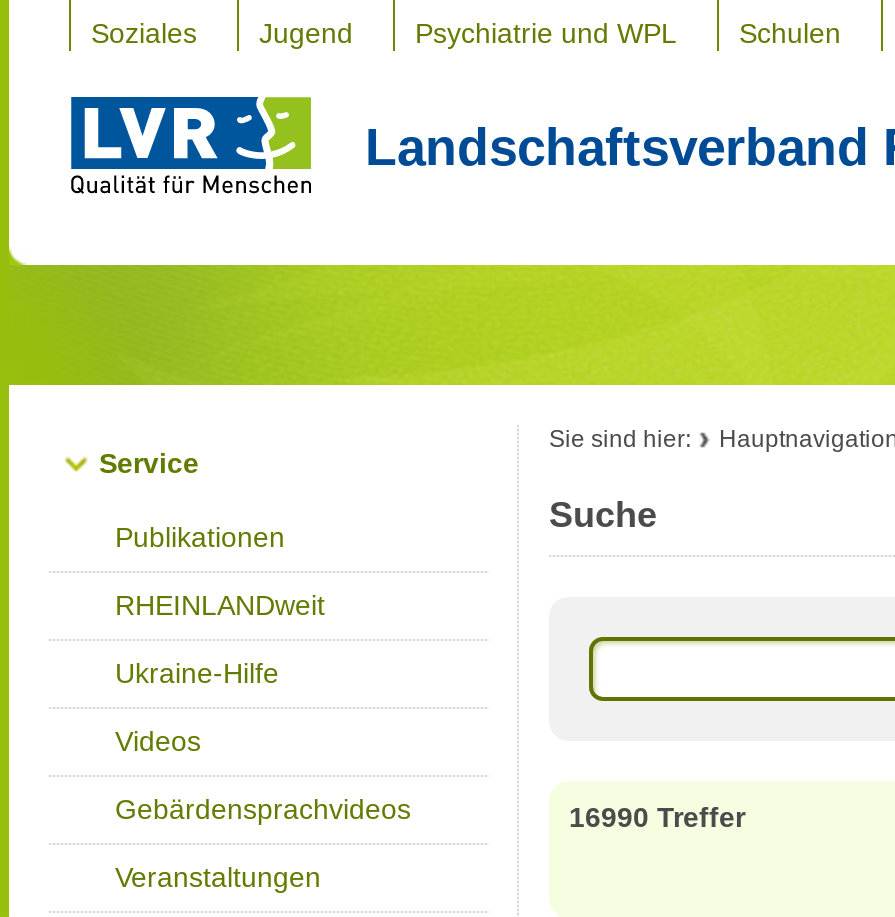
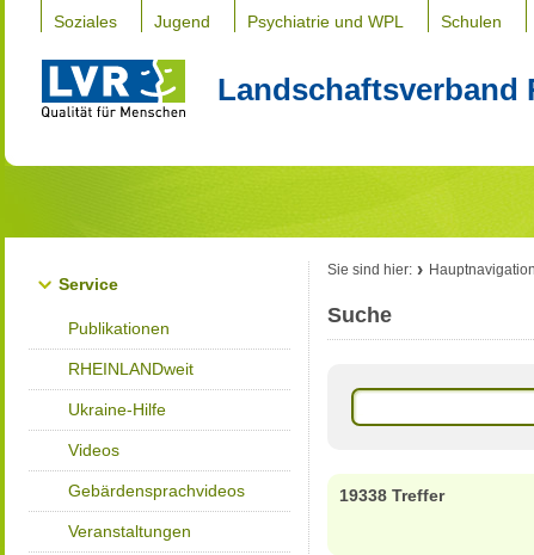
- 16990 Treffer
+ 19338 Treffer
